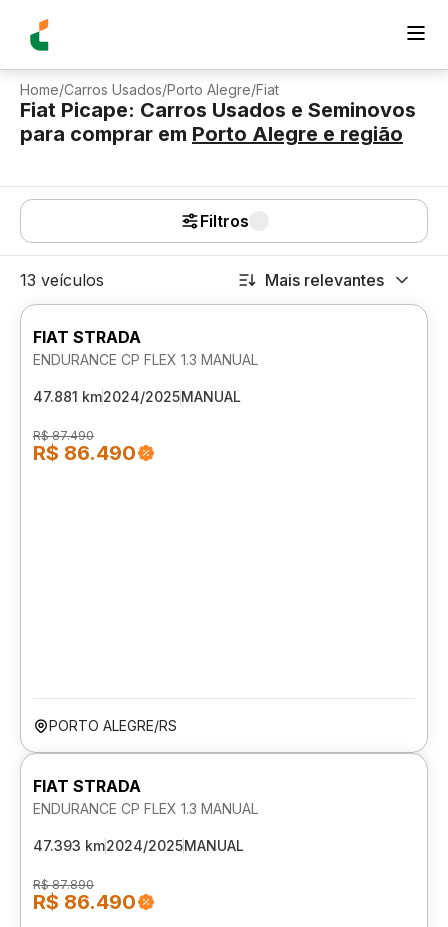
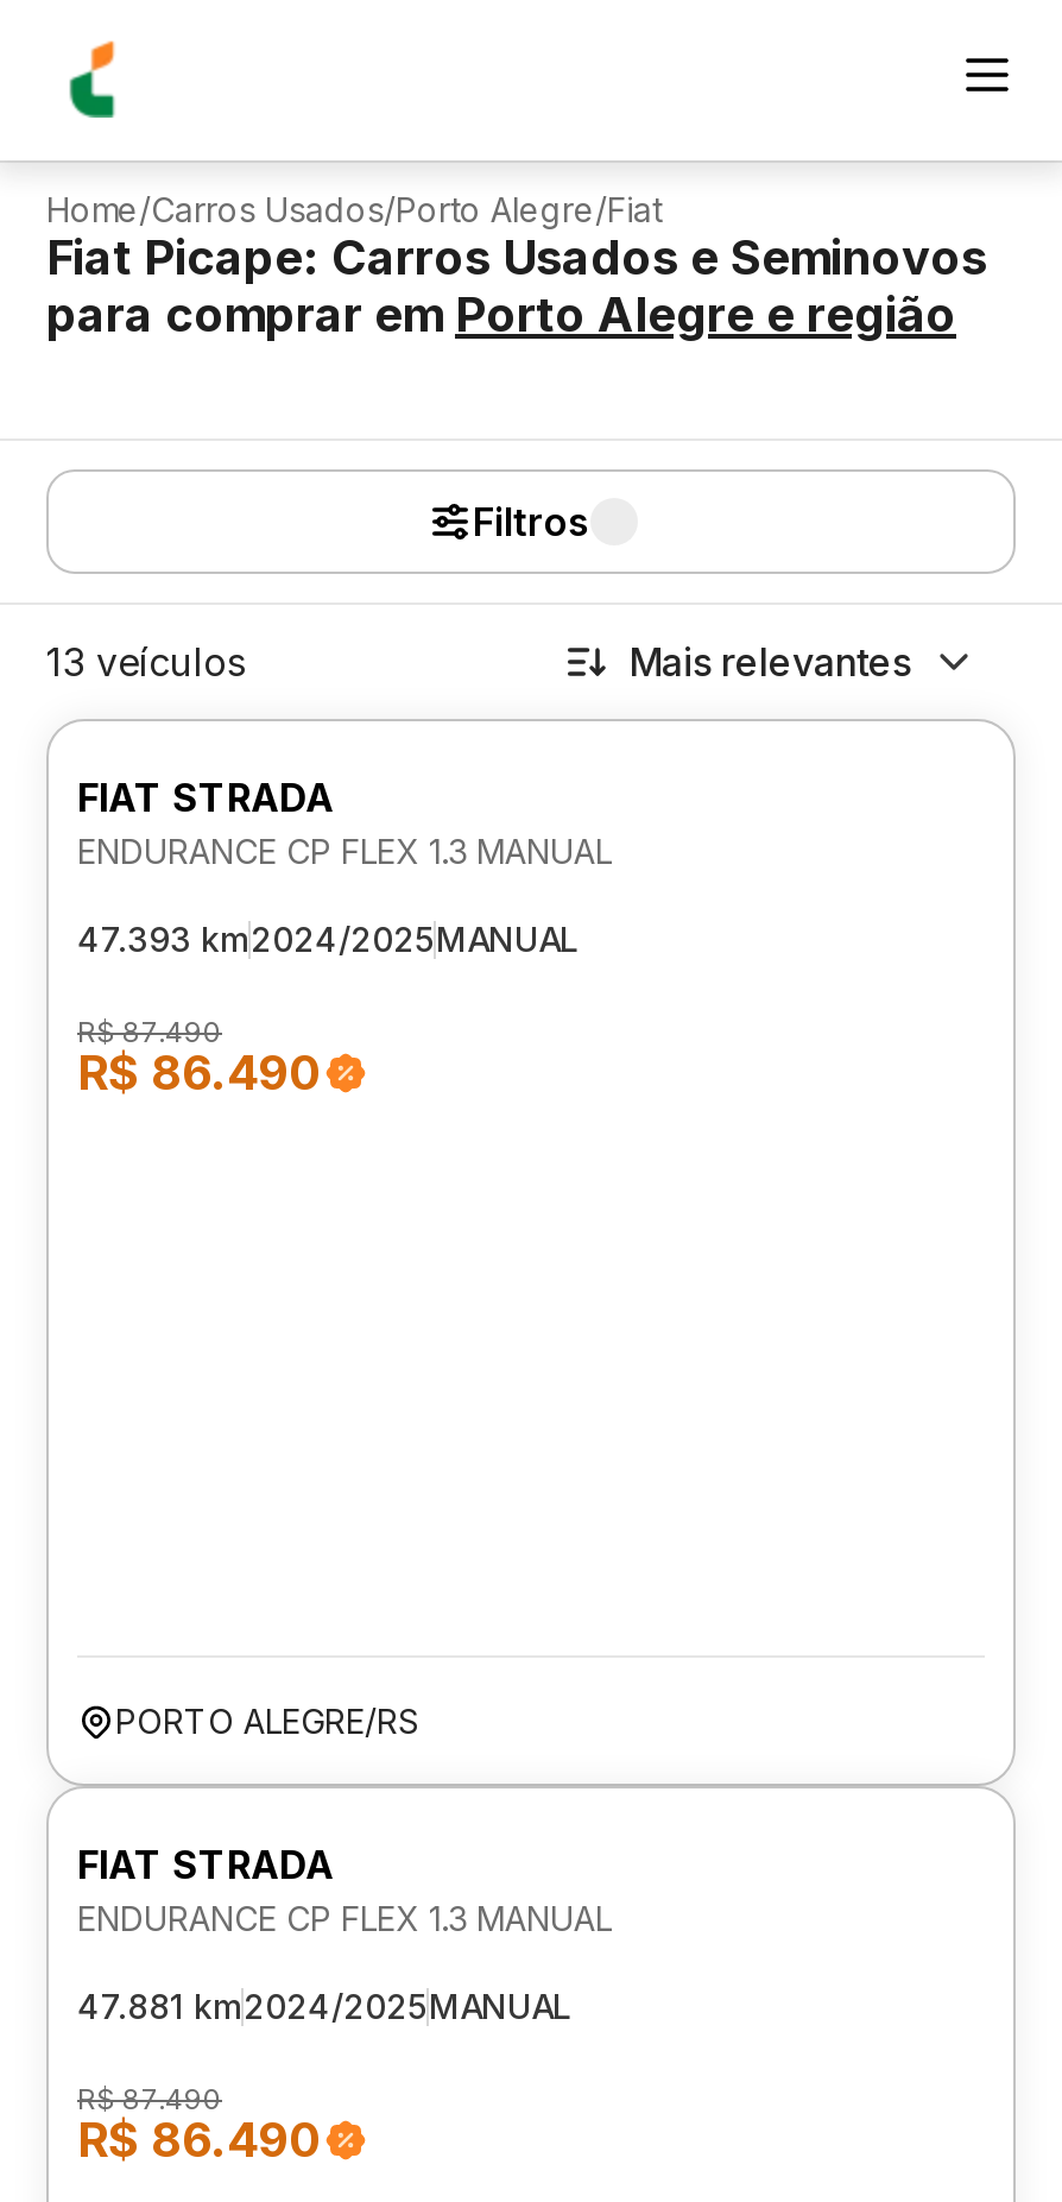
- 47.881 km2024/2025MANUAL
+ 47.393 km2024/2025MANUAL

- 47.393 km2024/2025MANUAL
+ 47.881 km2024/2025MANUAL

- R$ 87.890
+ R$ 87.490
